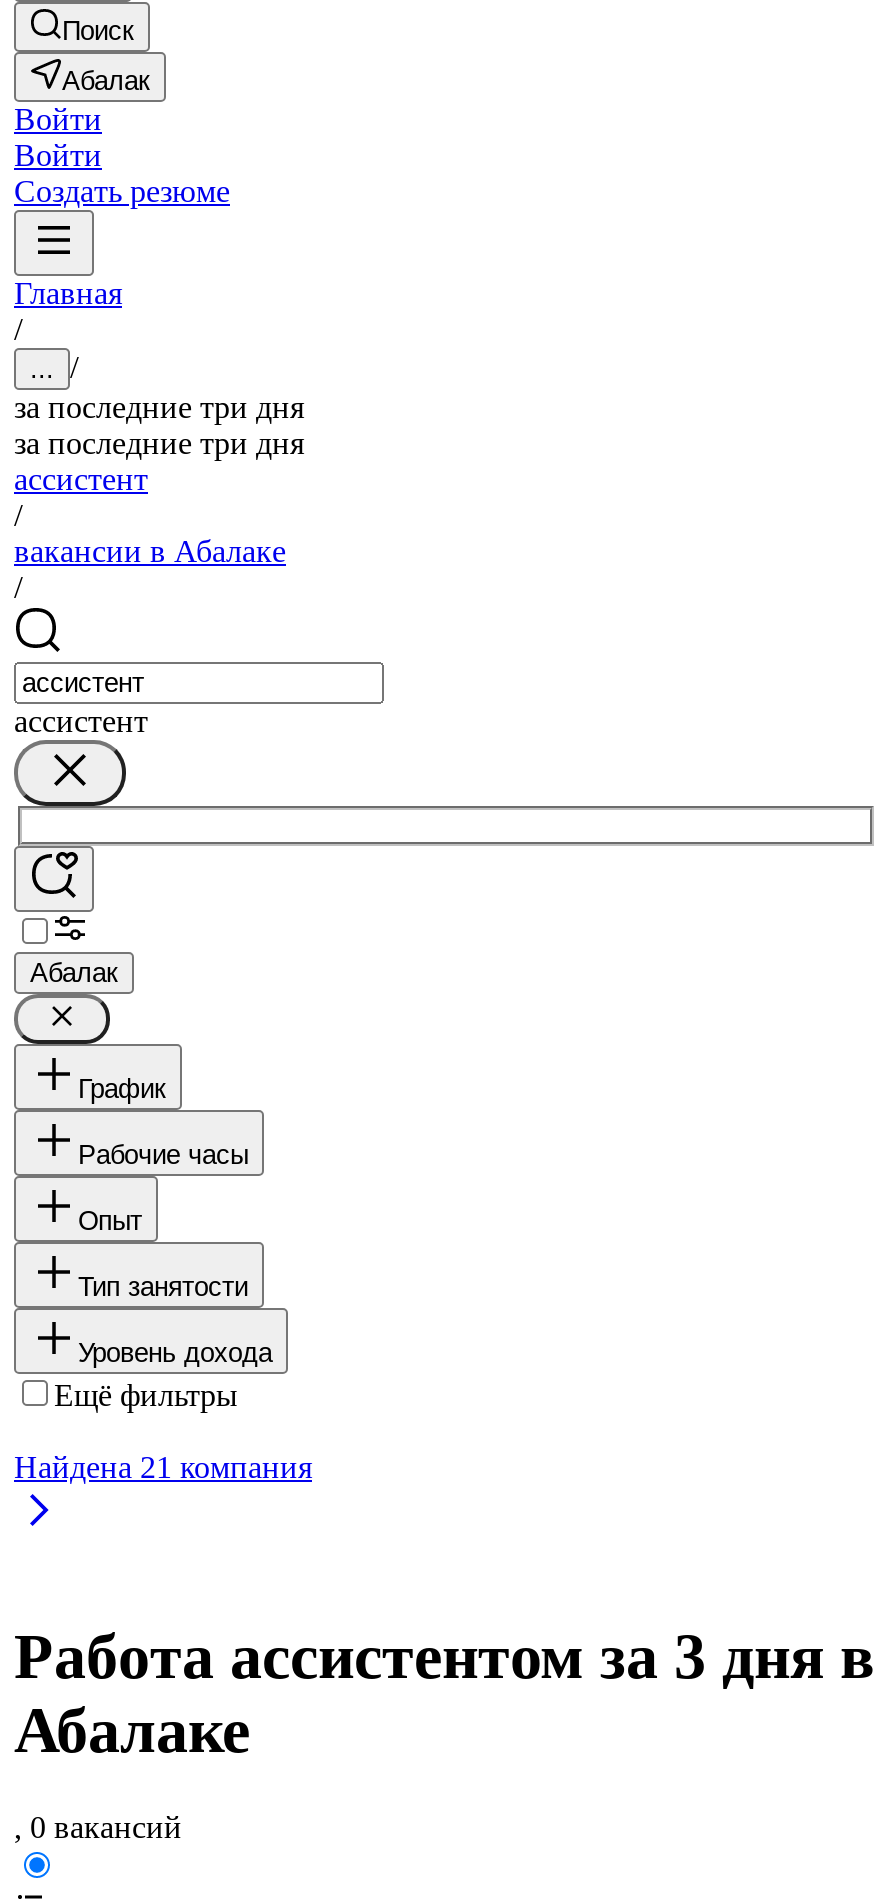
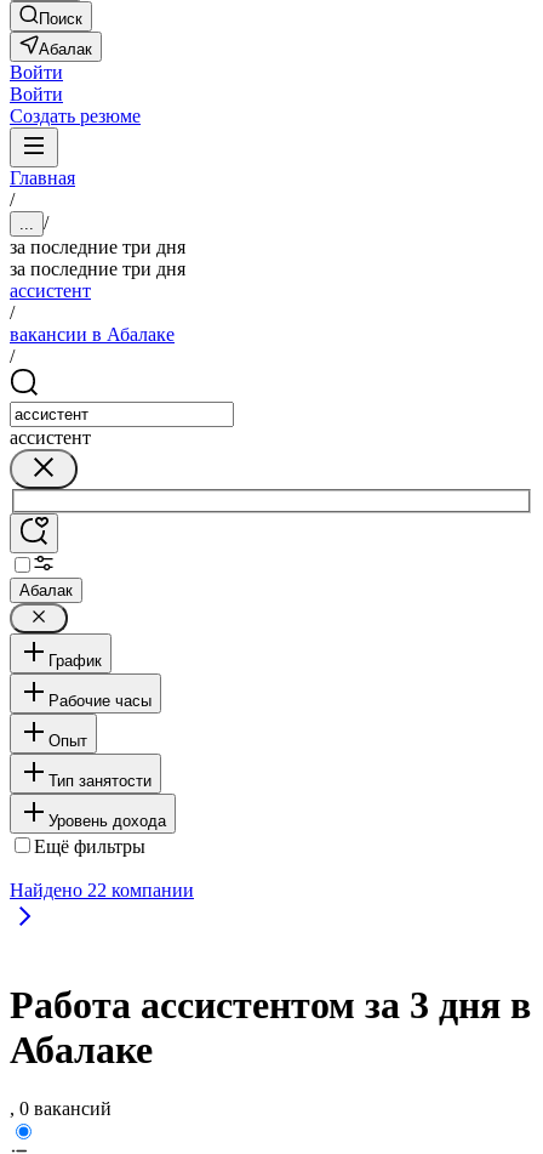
- Найдена 21 компания
+ Найдено 22 компании
